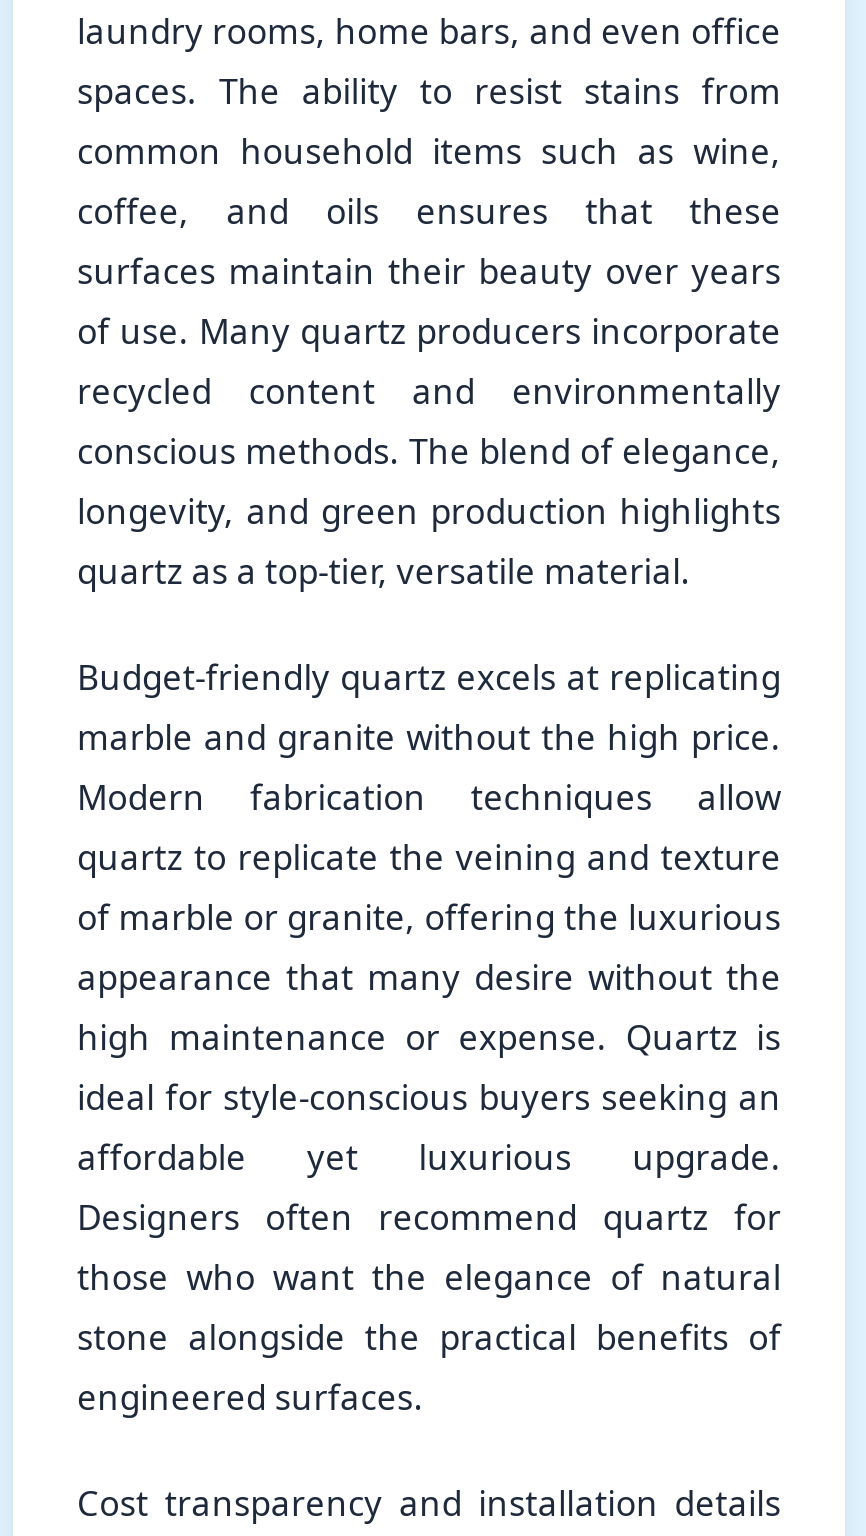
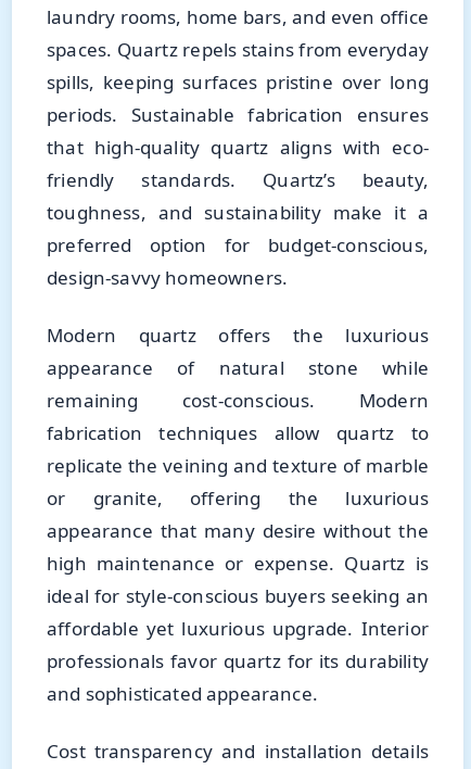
- spaces. The ability to resist stains from
- common household items such as wine,
- coffee, and oils ensures that these
- surfaces maintain their beauty over years
- of use. Many quartz producers incorporate
- recycled content and environmentally
- conscious methods. The blend of elegance,
- longevity, and green production highlights
- quartz as a top-tier, versatile material.
+ spaces. Quartz repels stains from everyday
+ spills, keeping surfaces pristine over long
+ periods. Sustainable fabrication ensures
+ that high-quality quartz aligns with eco-
+ friendly standards. Quartz’s beauty,
+ toughness, and sustainability make it a
+ preferred option for budget-conscious,
+ design-savvy homeowners.

- Budget-friendly quartz excels at replicating
- marble and granite without the high price.
- Modern fabrication techniques allow
- quartz to replicate the veining and texture
- of marble or granite, offering the luxurious
+ Modern quartz offers the luxurious
+ appearance of natural stone while
+ remaining cost-conscious. Modern
+ fabrication techniques allow quartz to
+ replicate the veining and texture of marble
+ or granite, offering the luxurious

- affordable yet luxurious upgrade.
- Designers often recommend quartz for
- those who want the elegance of natural
- stone alongside the practical benefits of
- engineered surfaces.
+ affordable yet luxurious upgrade. Interior
+ professionals favor quartz for its durability
+ and sophisticated appearance.
